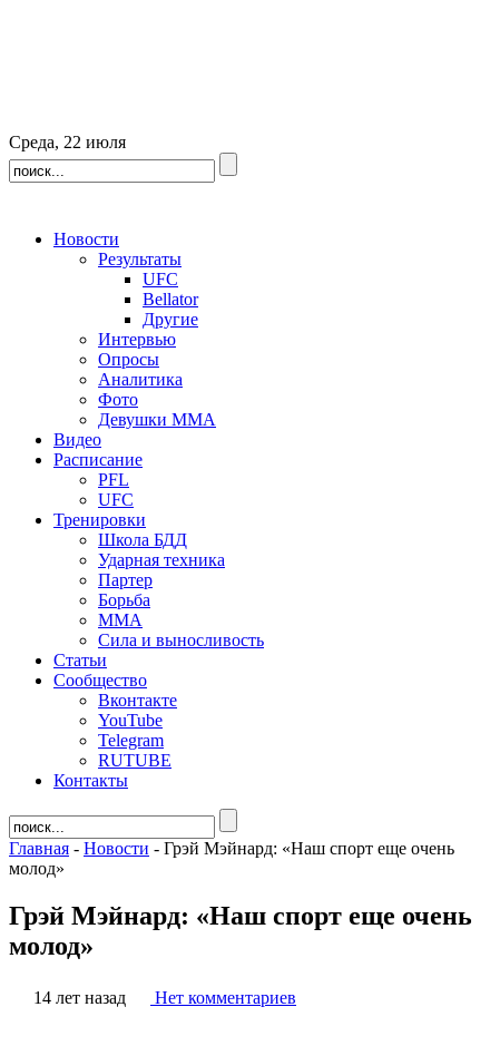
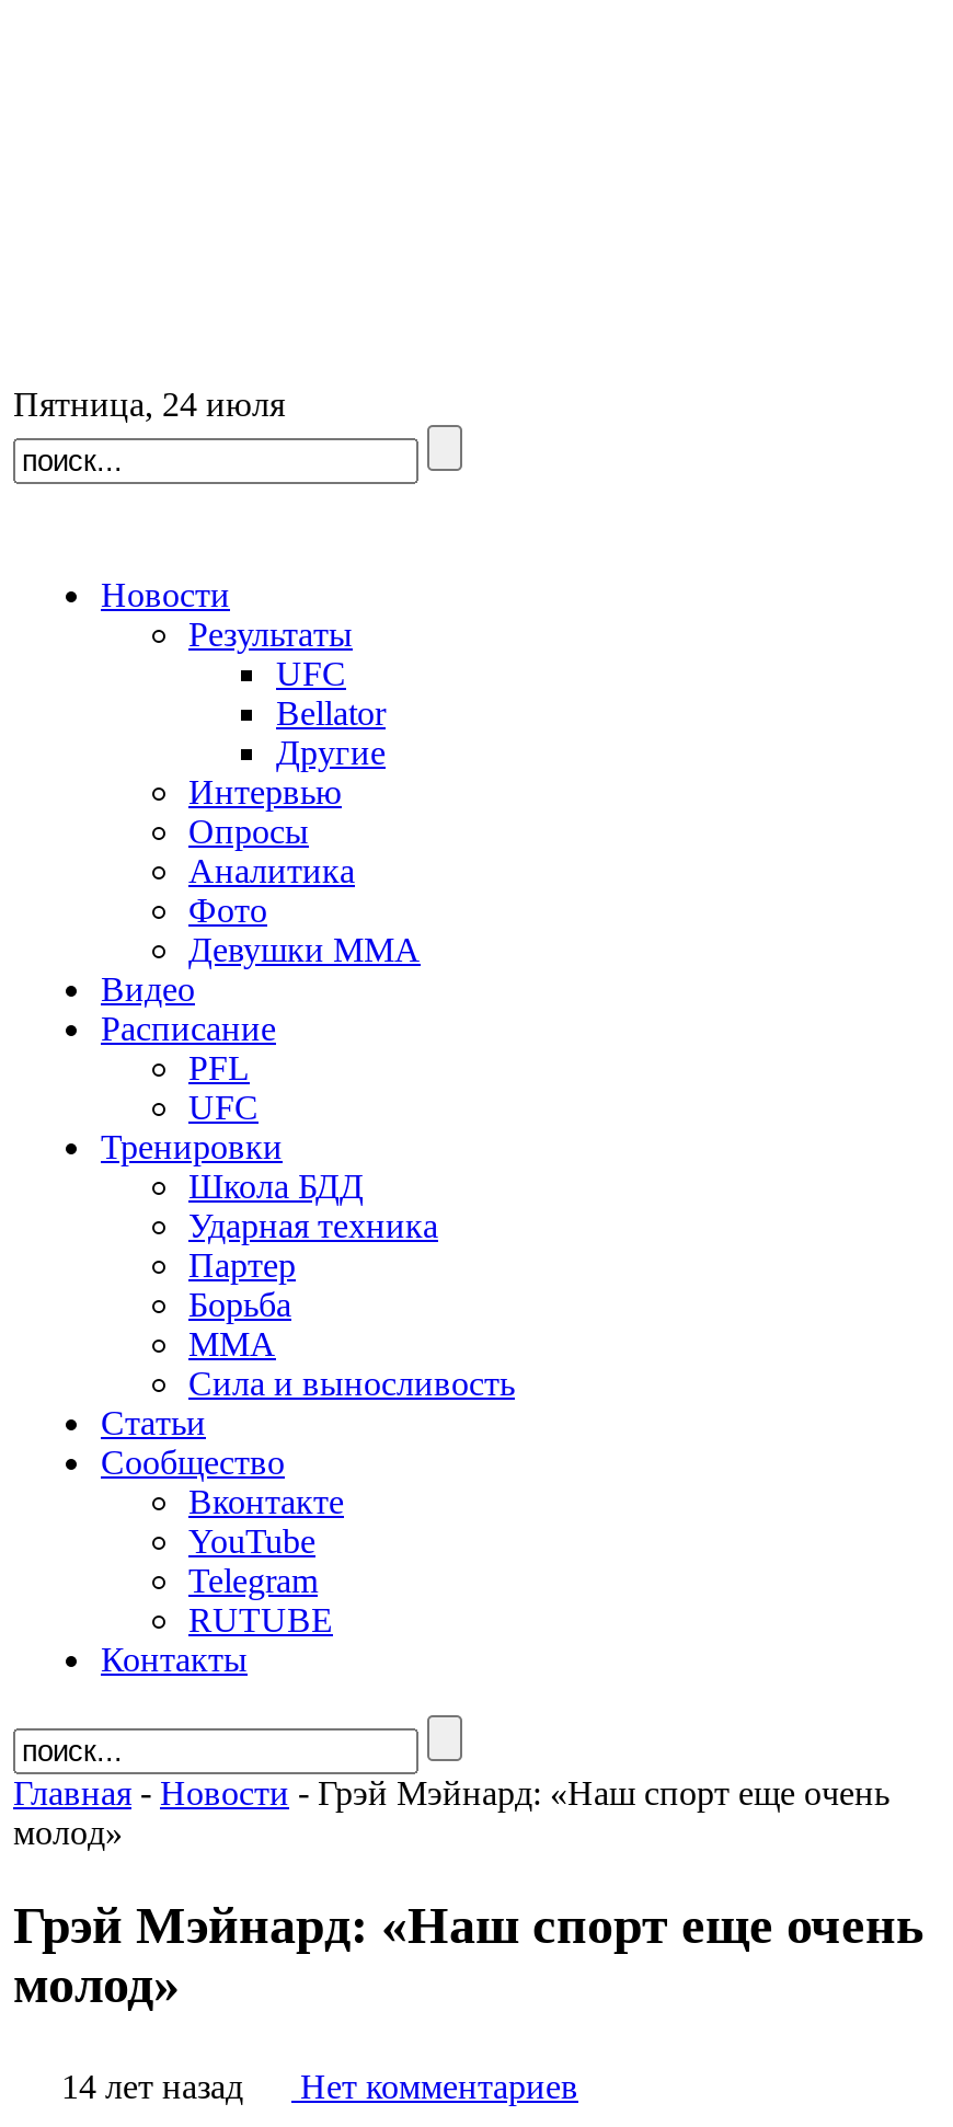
- Среда, 22 июля
+ Пятница, 24 июля
